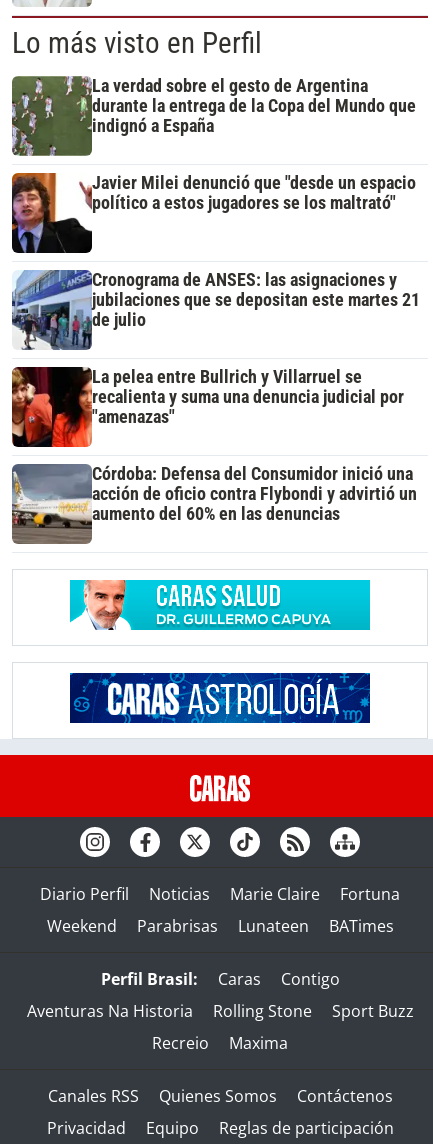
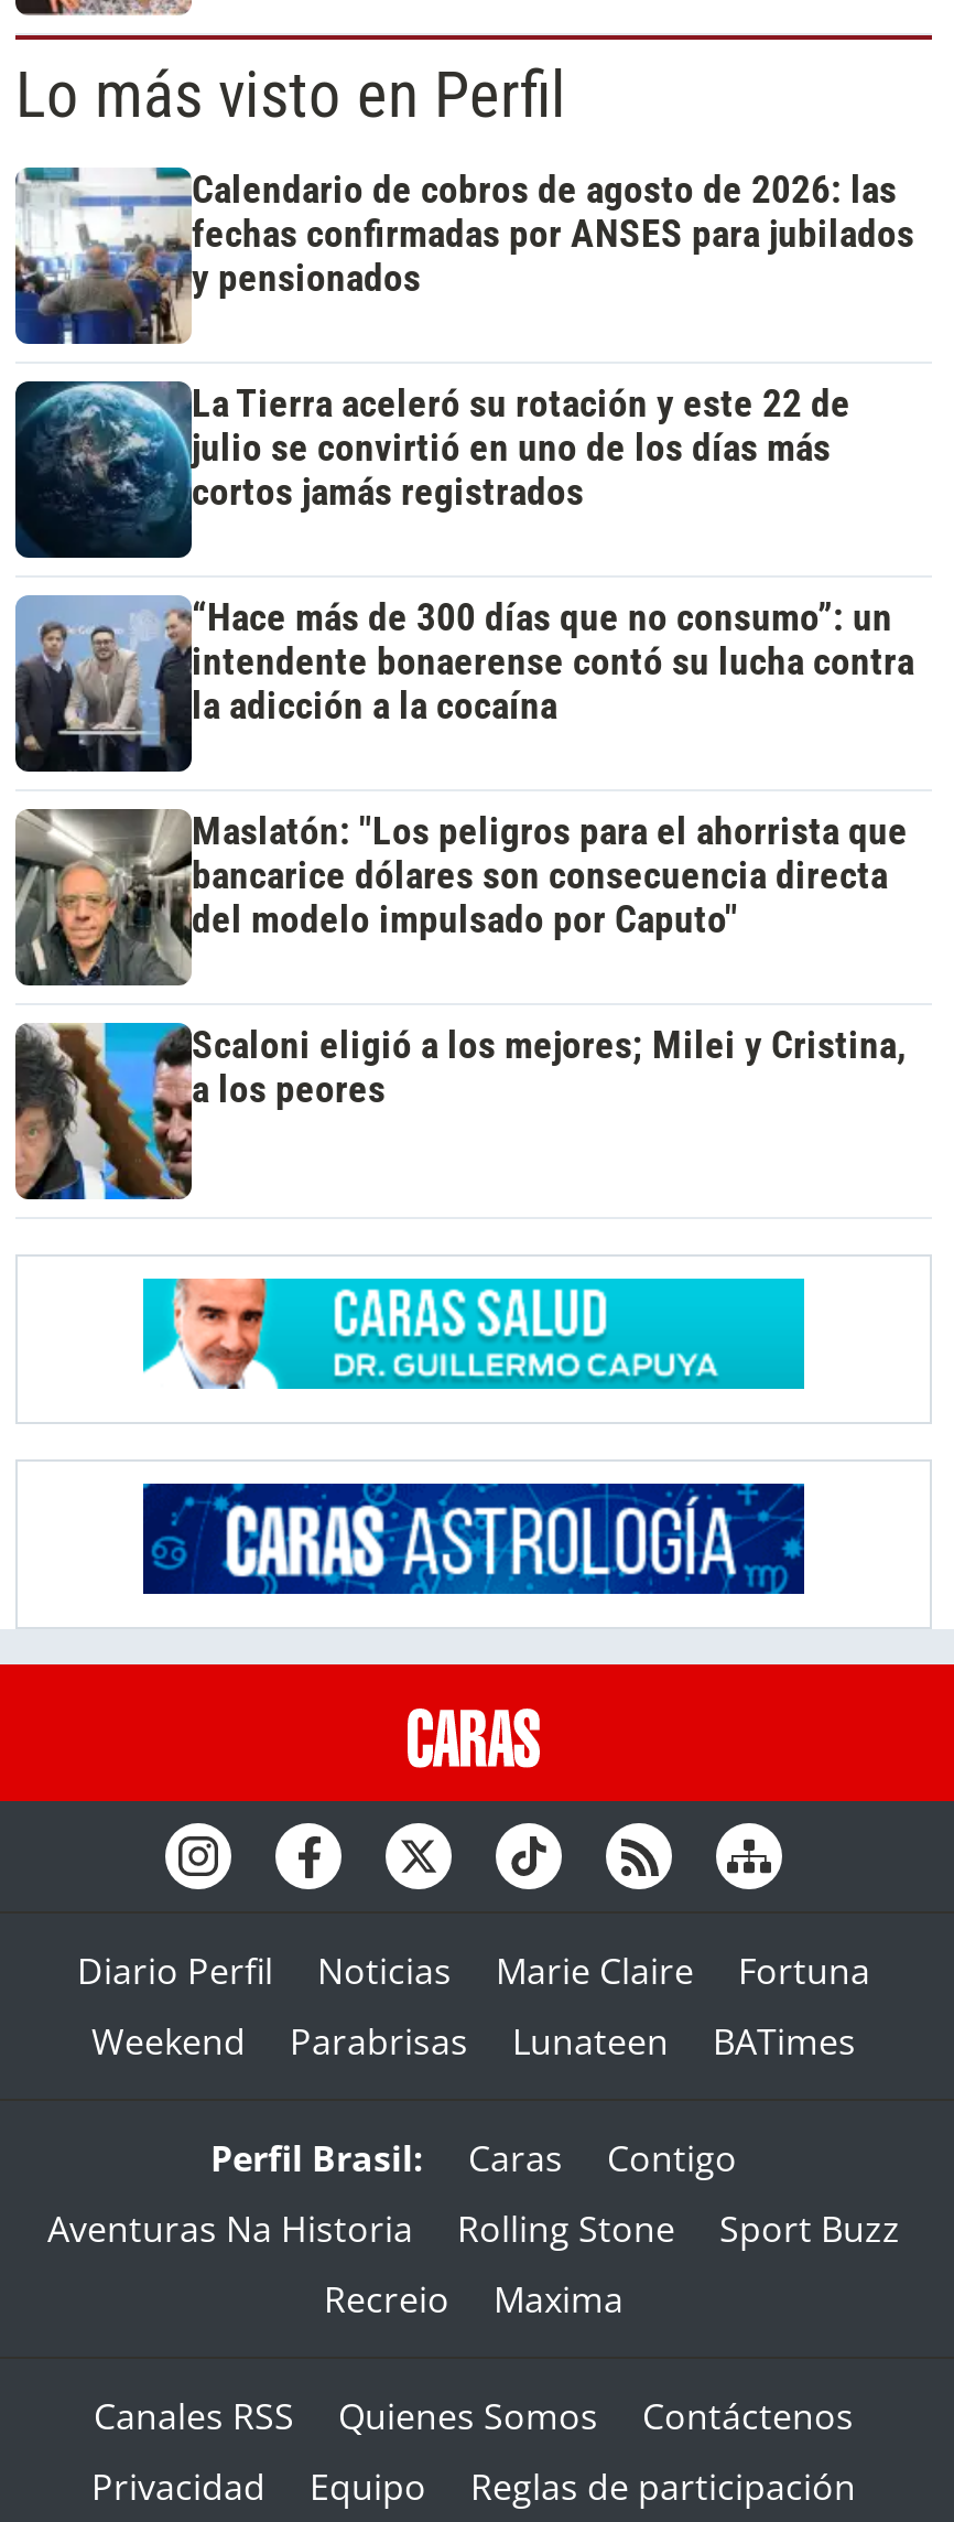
- [image]
- La verdad sobre el gesto de Argentina
- durante la entrega de la Copa del Mundo que
- indignó a España
+ [image]
+ Calendario de cobros de agosto de 2026: las
+ fechas confirmadas por ANSES para jubilados
+ y pensionados

- [image]
- Javier Milei denunció que "desde un espacio
- político a estos jugadores se los maltrató"
+ [image]
+ La Tierra aceleró su rotación y este 22 de
+ julio se convirtió en uno de los días más
+ cortos jamás registrados

- [image]
- Cronograma de ANSES: las asignaciones y
- jubilaciones que se depositan este martes 21
- de julio
+ [image]
+ “Hace más de 300 días que no consumo”: un
+ intendente bonaerense contó su lucha contra
+ la adicción a la cocaína

- [image]
- La pelea entre Bullrich y Villarruel se
- recalienta y suma una denuncia judicial por
- "amenazas"
+ [image]
+ Maslatón: "Los peligros para el ahorrista que
+ bancarice dólares son consecuencia directa
+ del modelo impulsado por Caputo"

- [image]
- Córdoba: Defensa del Consumidor inició una
- acción de oficio contra Flybondi y advirtió un
- aumento del 60% en las denuncias
+ [image]
+ Scaloni eligió a los mejores; Milei y Cristina,
+ a los peores
